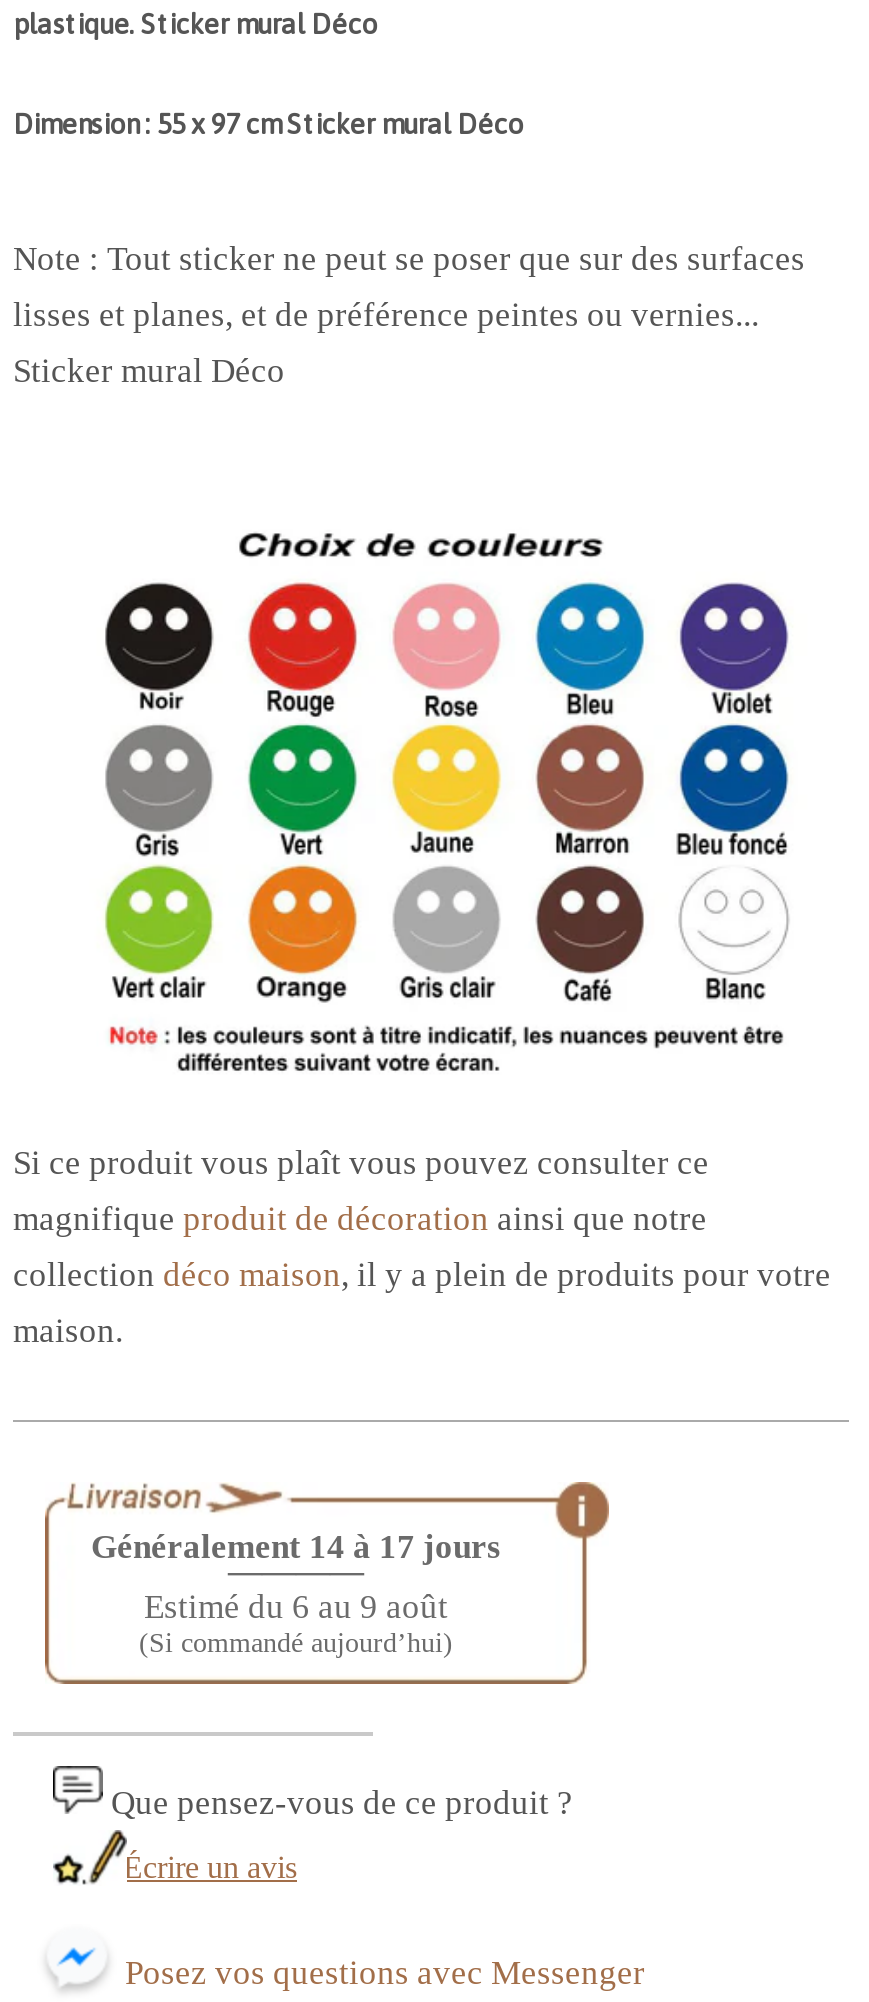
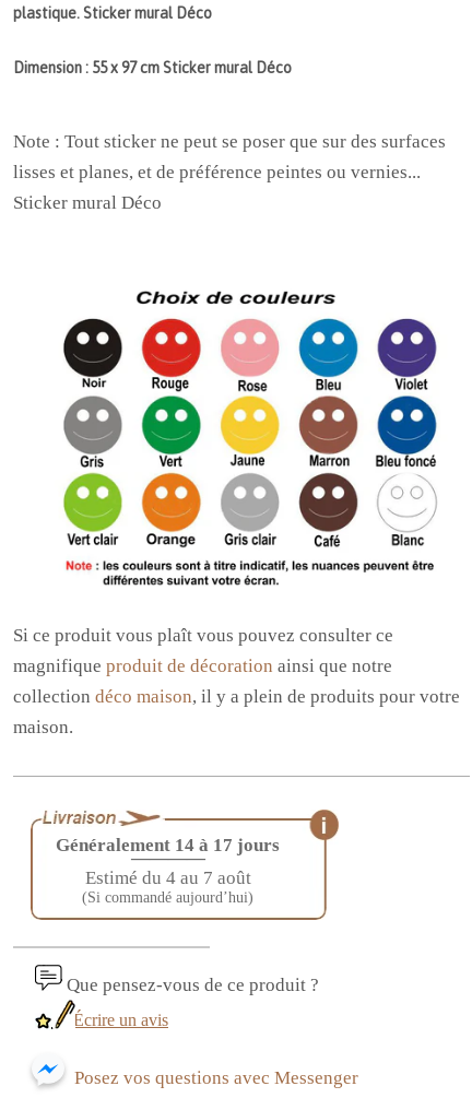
- Estimé du 6 au 9 août
+ Estimé du 4 au 7 août
